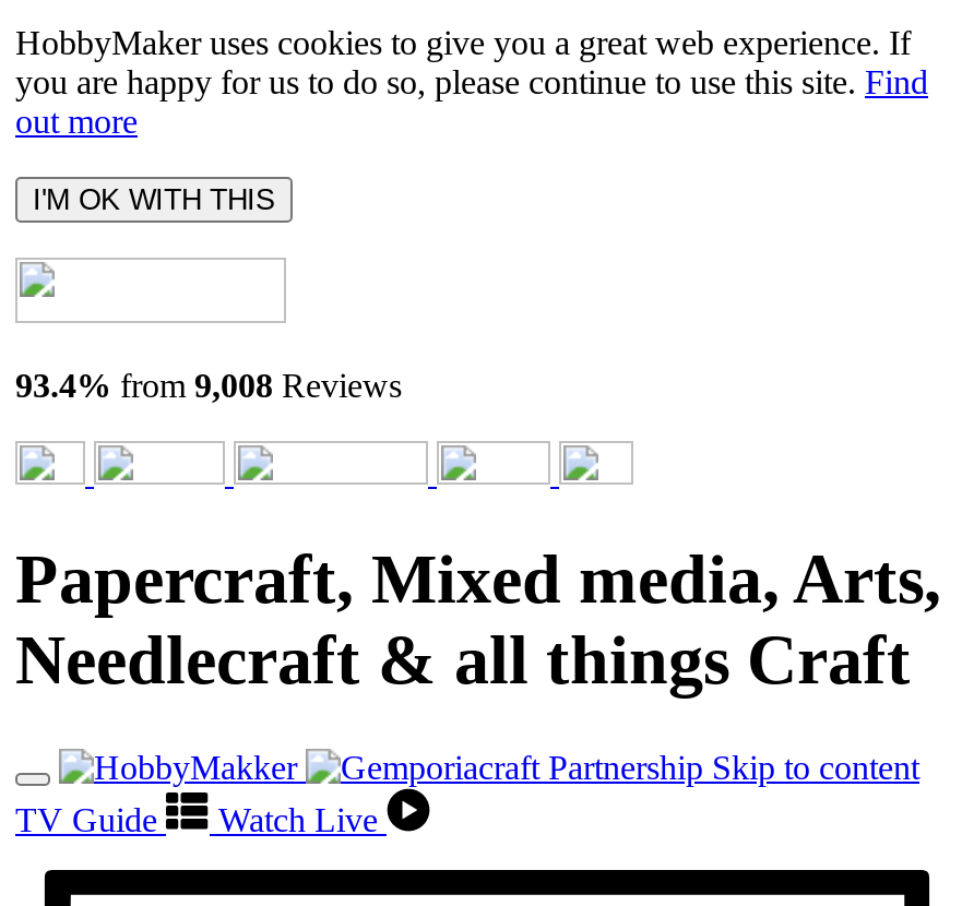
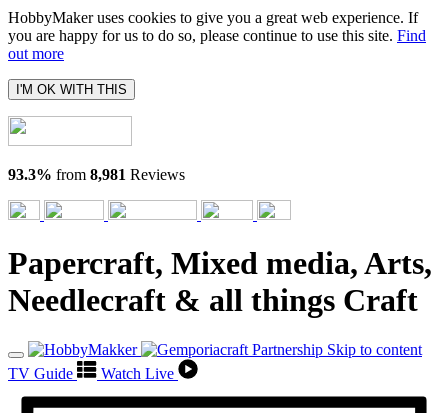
- 93.4% from 9,008 Reviews
+ 93.3% from 8,981 Reviews
